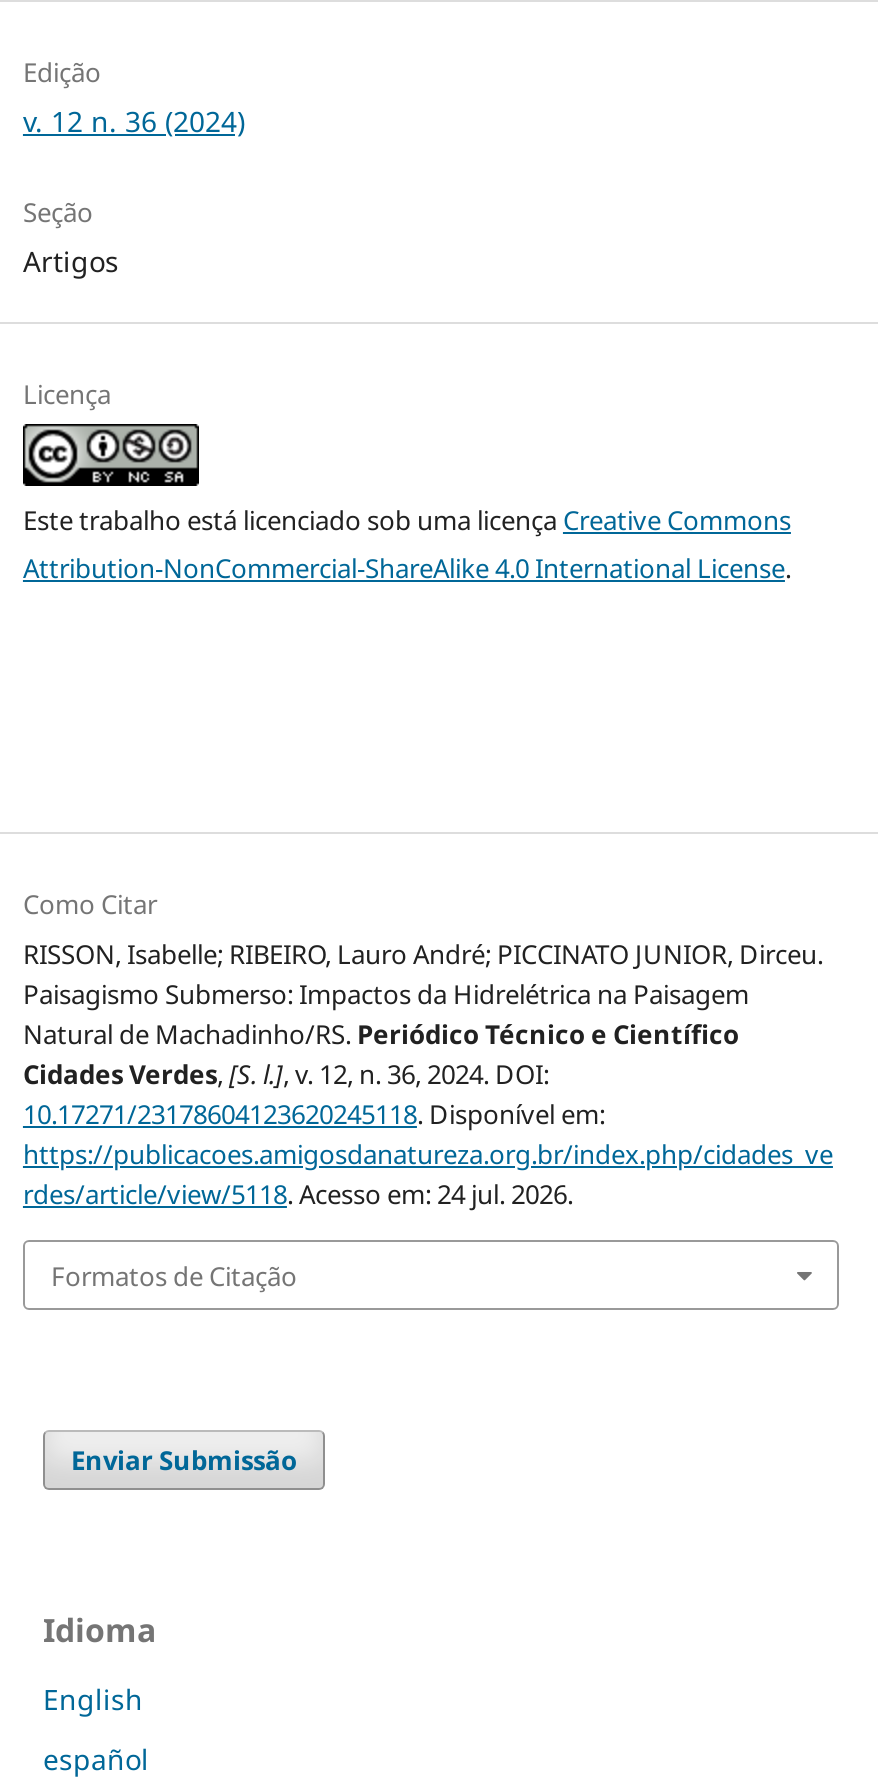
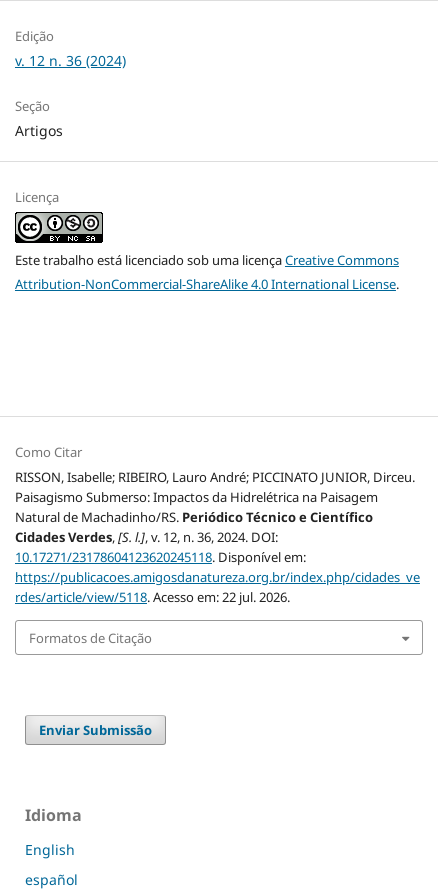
- rdes/article/view/5118. Acesso em: 24 jul. 2026.
+ rdes/article/view/5118. Acesso em: 22 jul. 2026.
